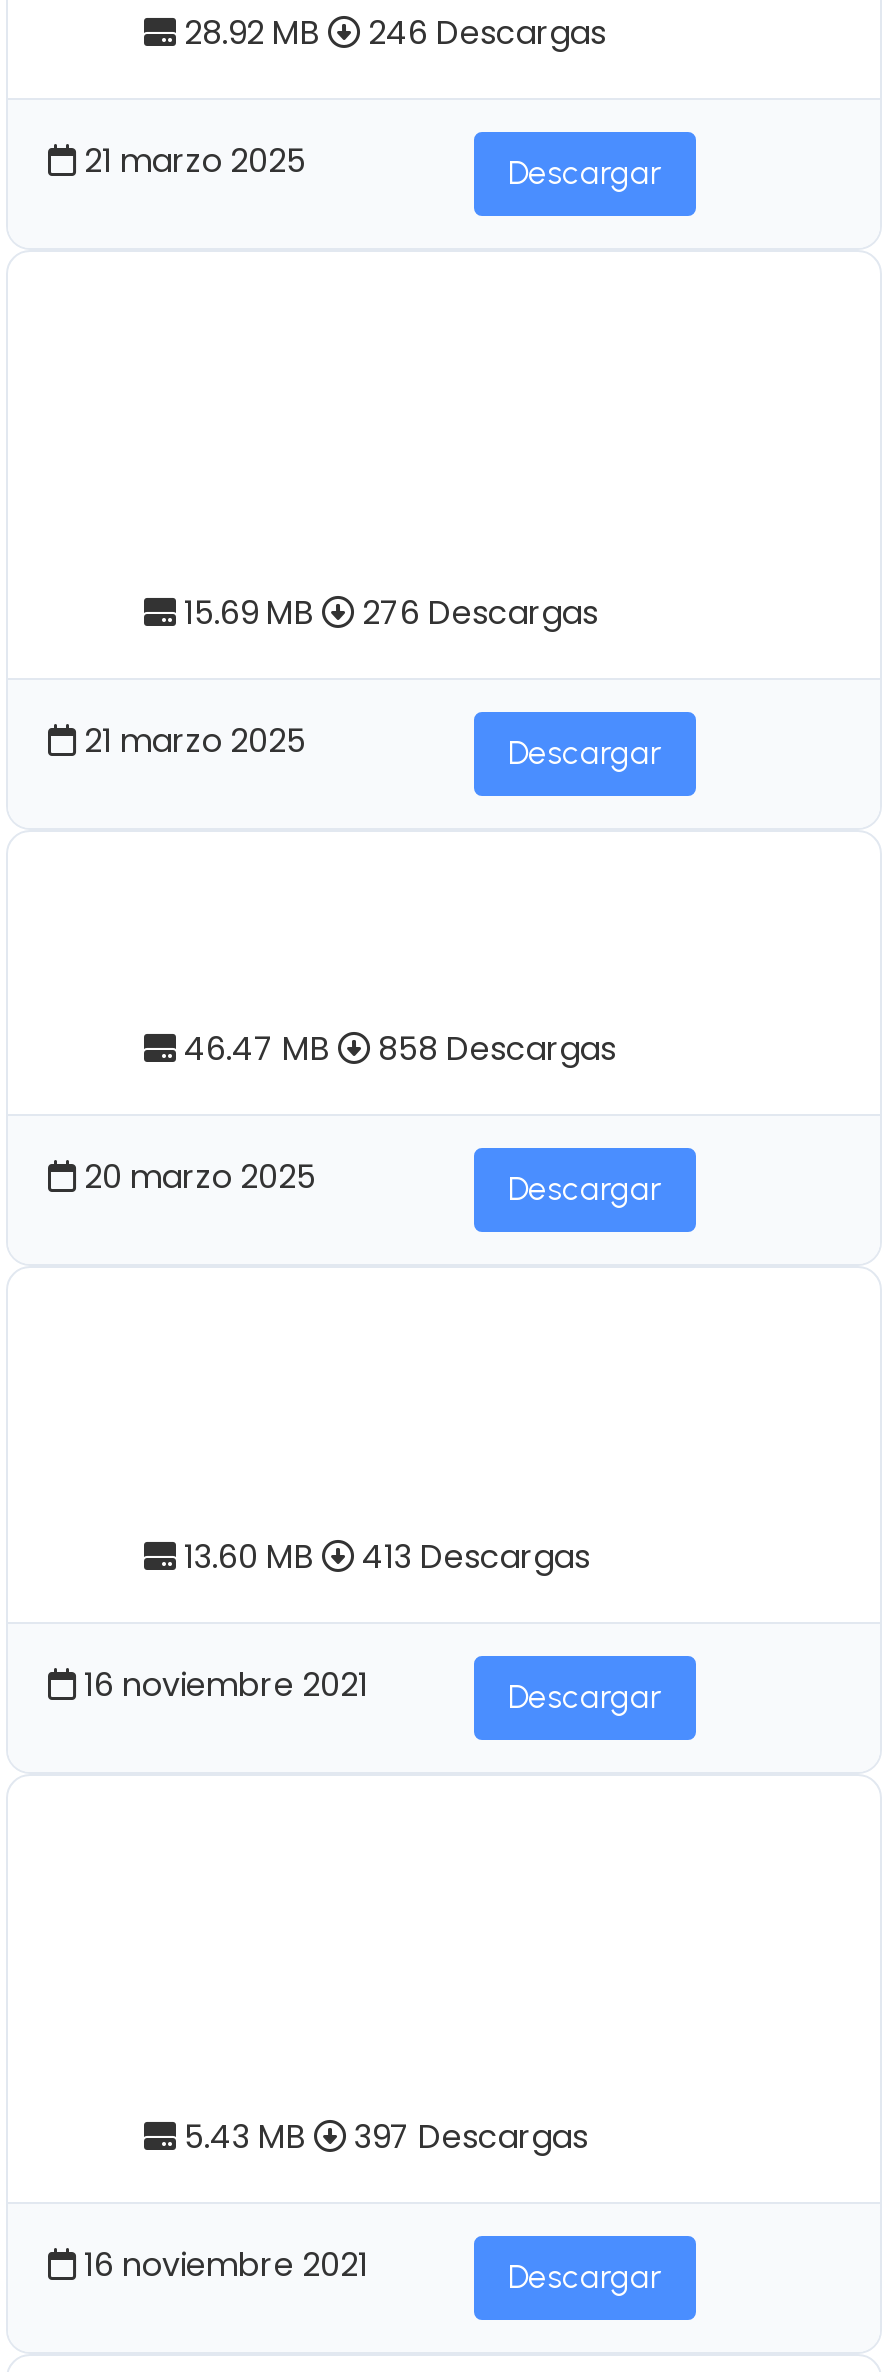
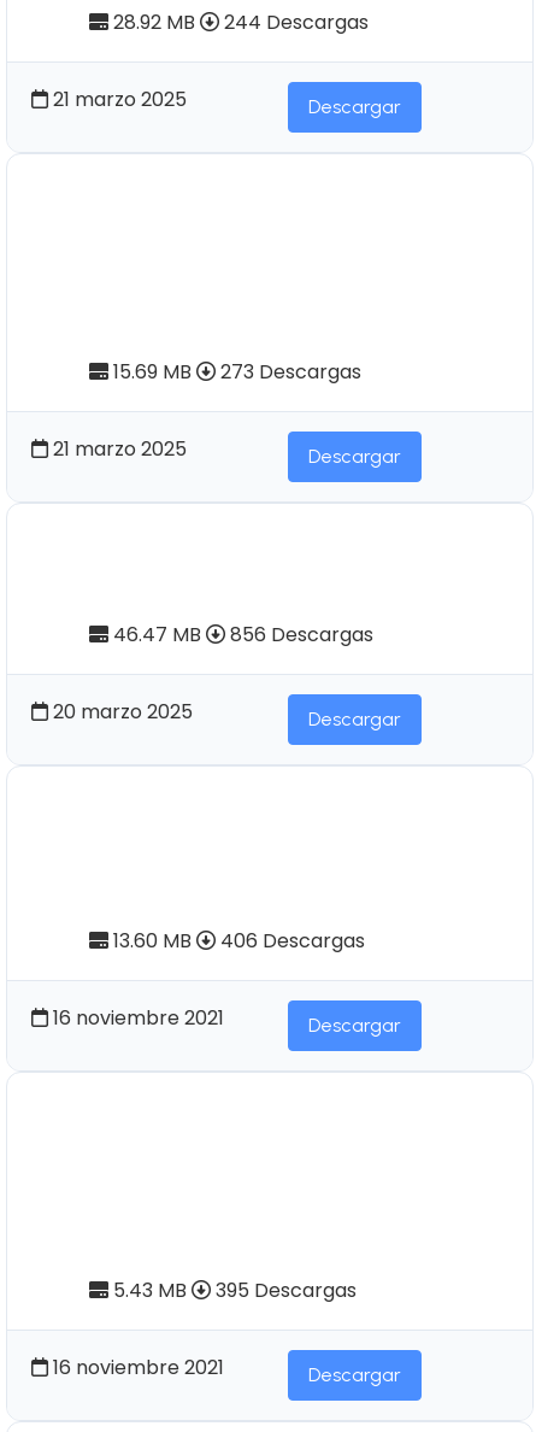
- 28.92 MB 246 Descargas
+ 28.92 MB 244 Descargas

- 15.69 MB 276 Descargas
+ 15.69 MB 273 Descargas

- 858 Descargas
+ 856 Descargas

- 13.60 MB 413 Descargas
+ 13.60 MB 406 Descargas

- 5.43 MB 397 Descargas
+ 5.43 MB 395 Descargas
